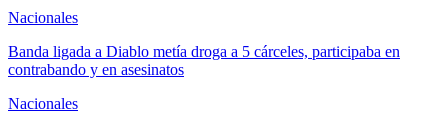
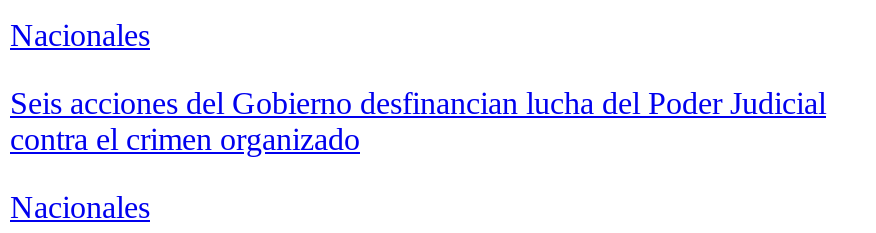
- Banda ligada a Diablo metía droga a 5 cárceles, participaba en
- contrabando y en asesinatos
+ Seis acciones del Gobierno desfinancian lucha del Poder Judicial
+ contra el crimen organizado
